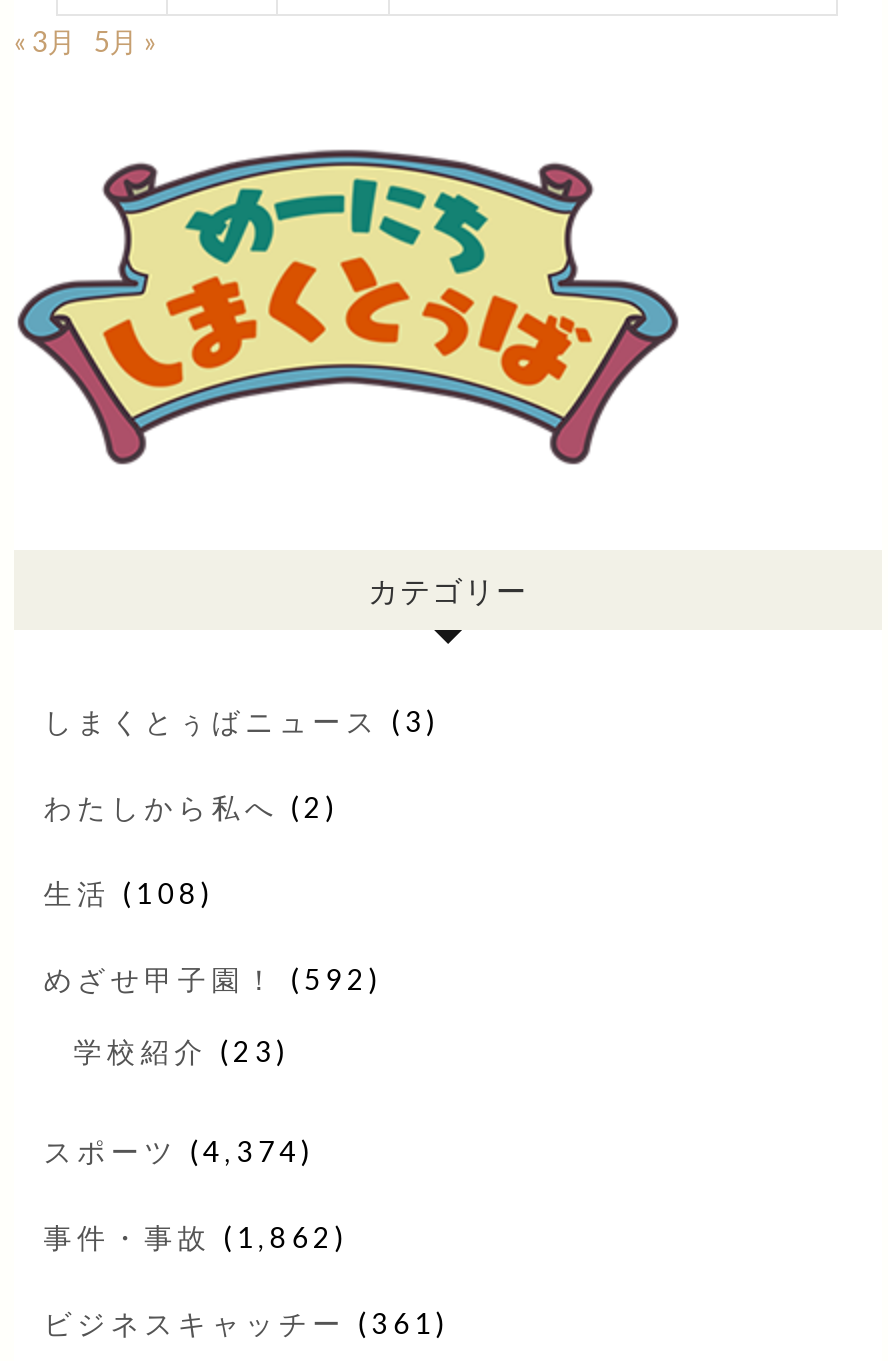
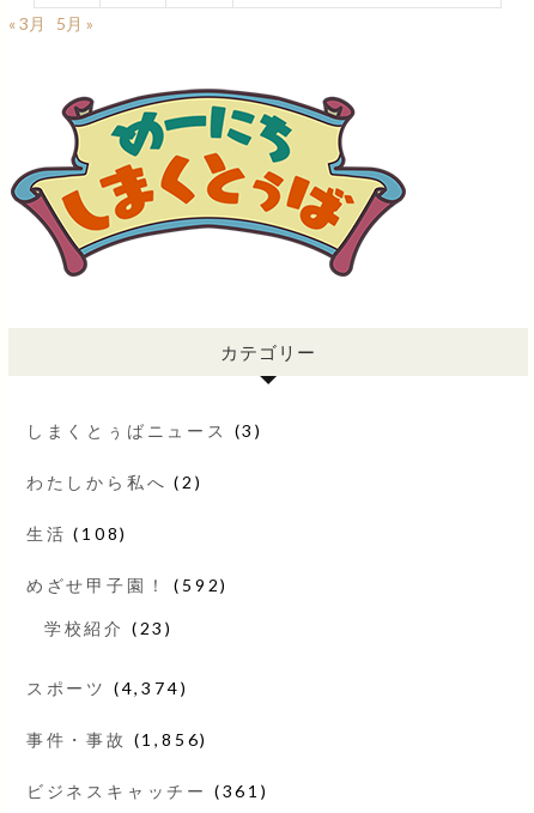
- 事件・事故(1,862)
+ 事件・事故(1,856)
